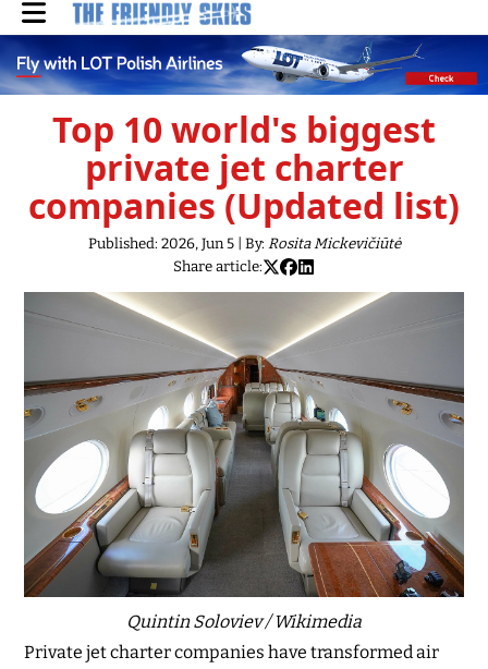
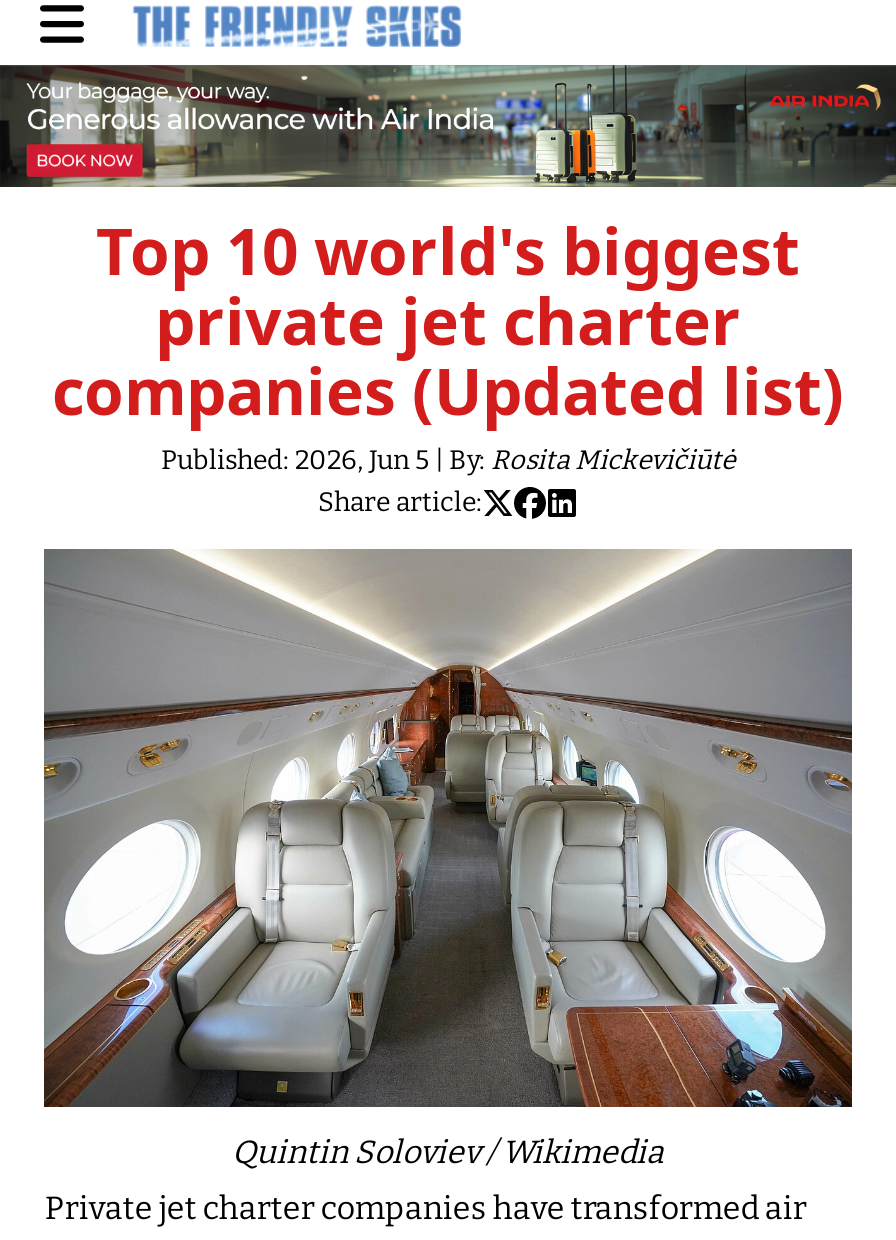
- [image]
+ [image]
